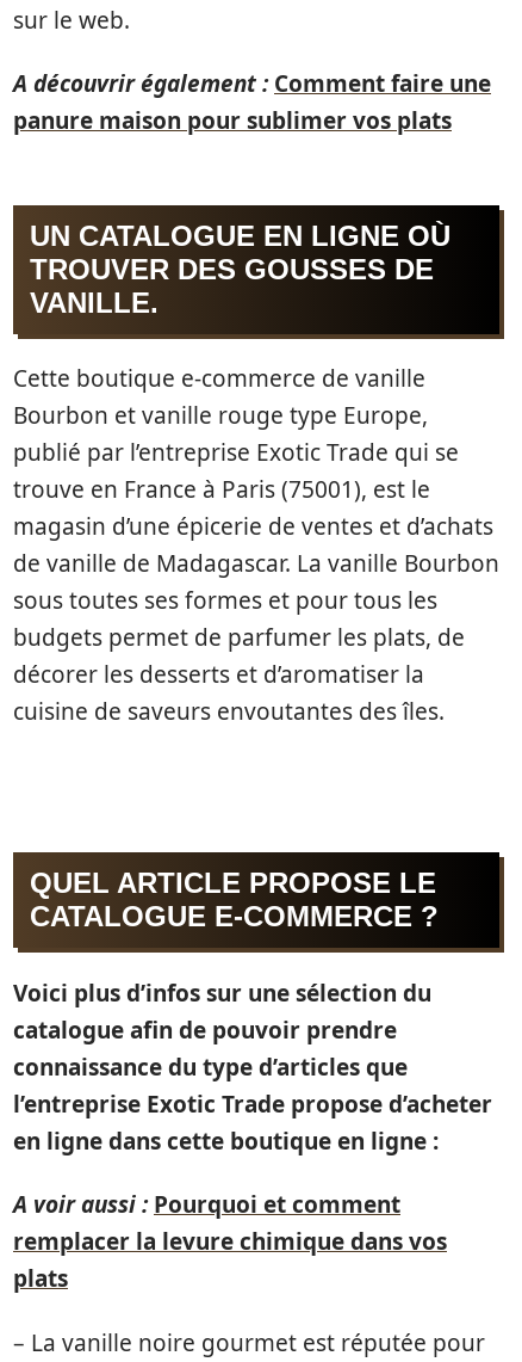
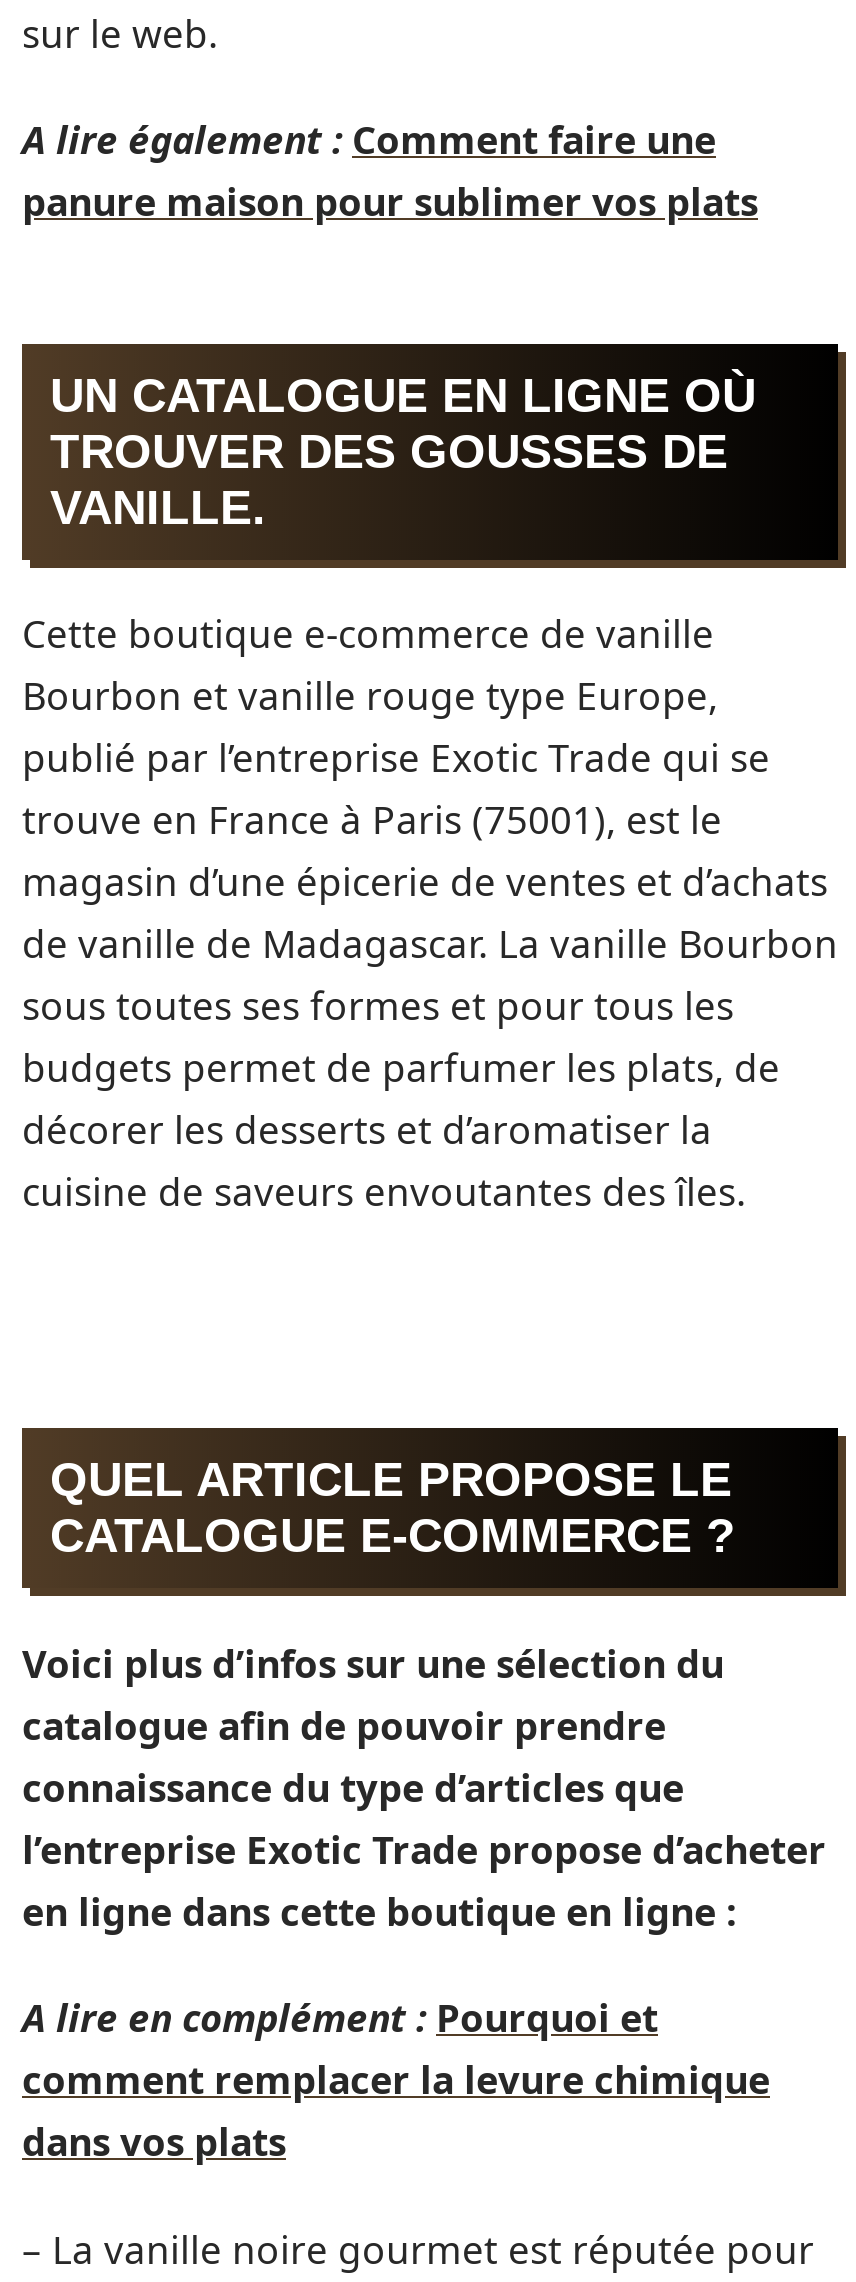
- A découvrir également : Comment faire une
+ A lire également : Comment faire une

- A voir aussi : Pourquoi et comment
- remplacer la levure chimique dans vos
- plats
+ A lire en complément : Pourquoi et
+ comment remplacer la levure chimique
+ dans vos plats
